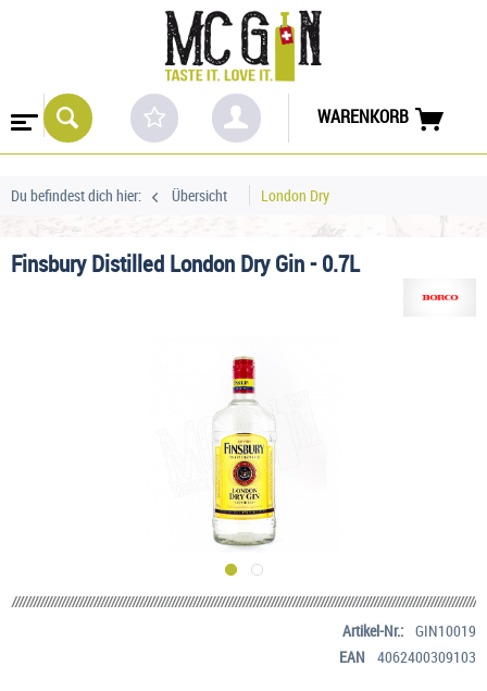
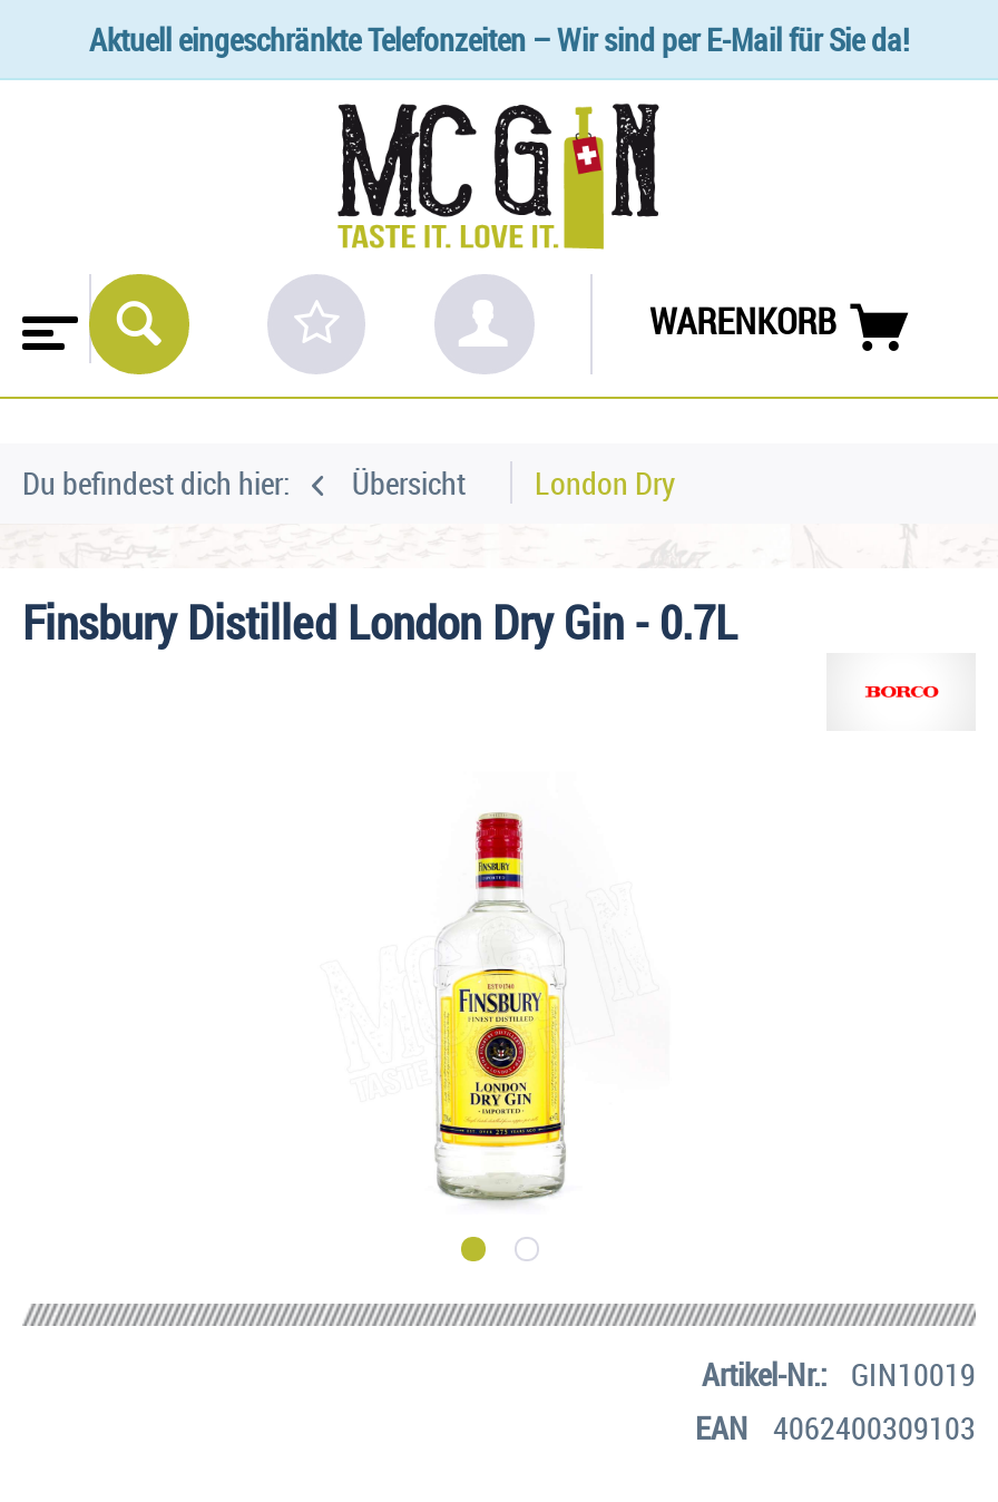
+ Aktuell eingeschränkte Telefonzeiten – Wir sind per E-Mail für Sie da!
